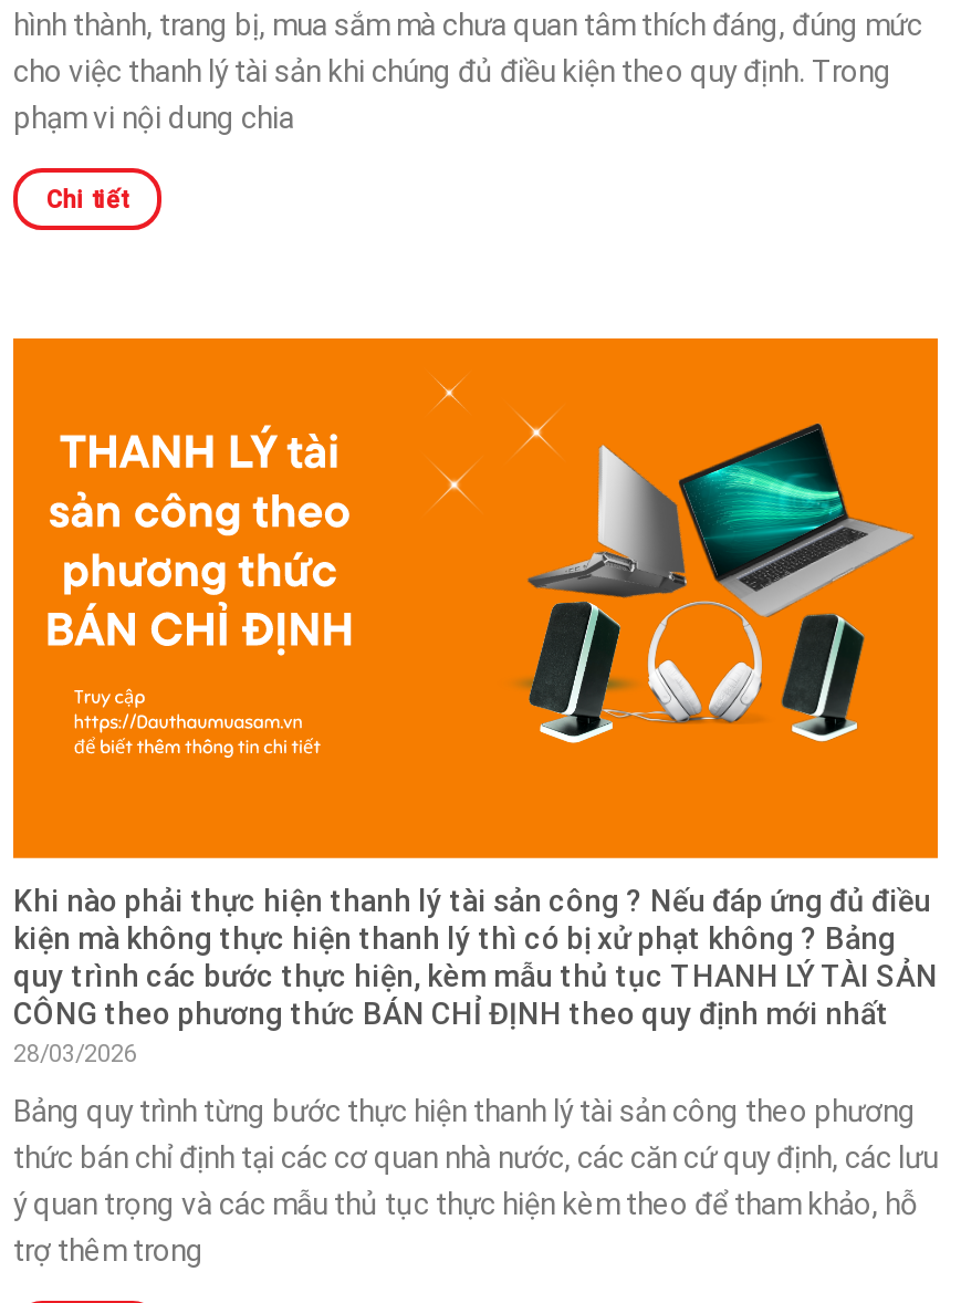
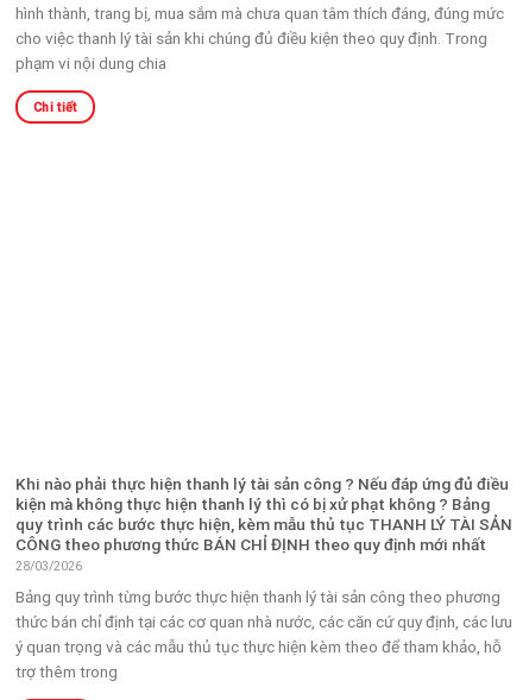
- [image]
